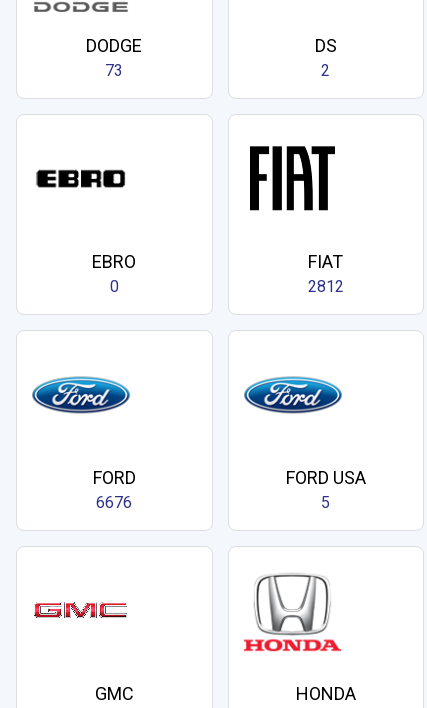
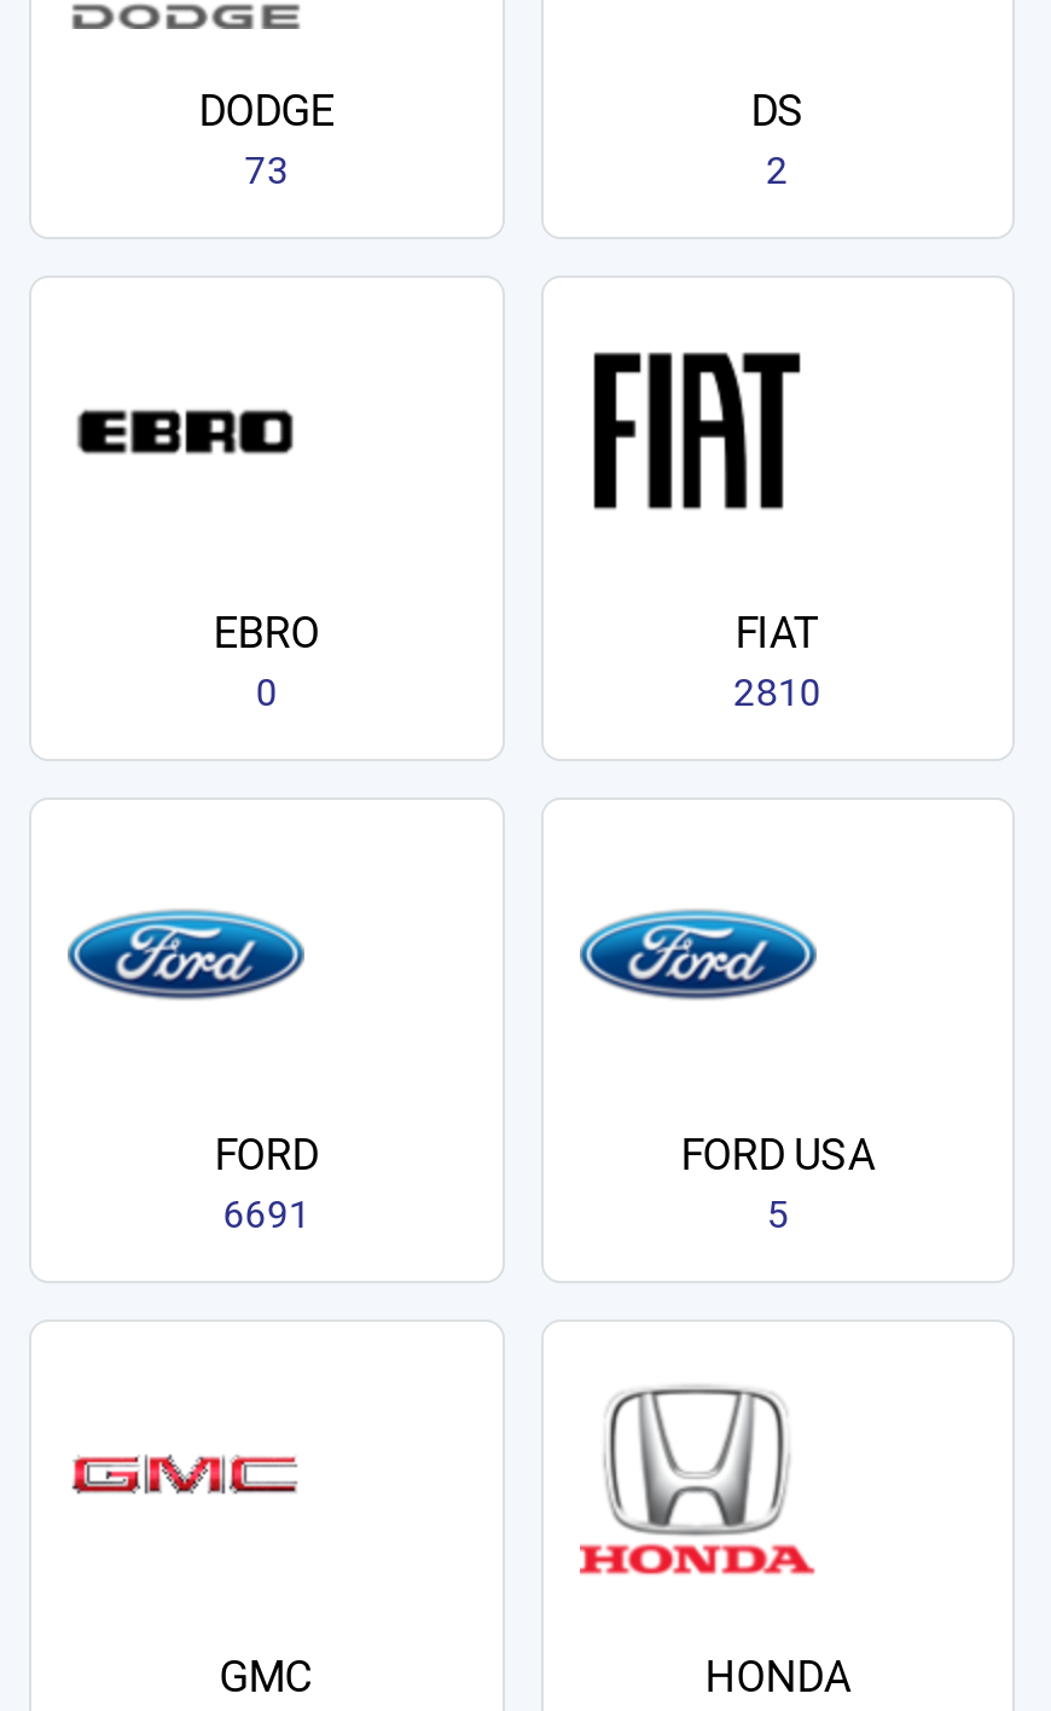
- 2812
+ 2810

- 6676
+ 6691
